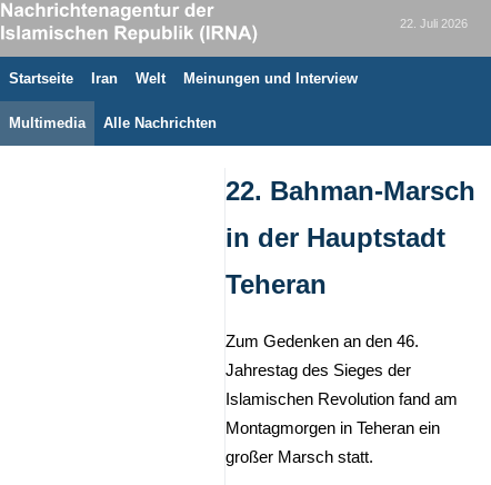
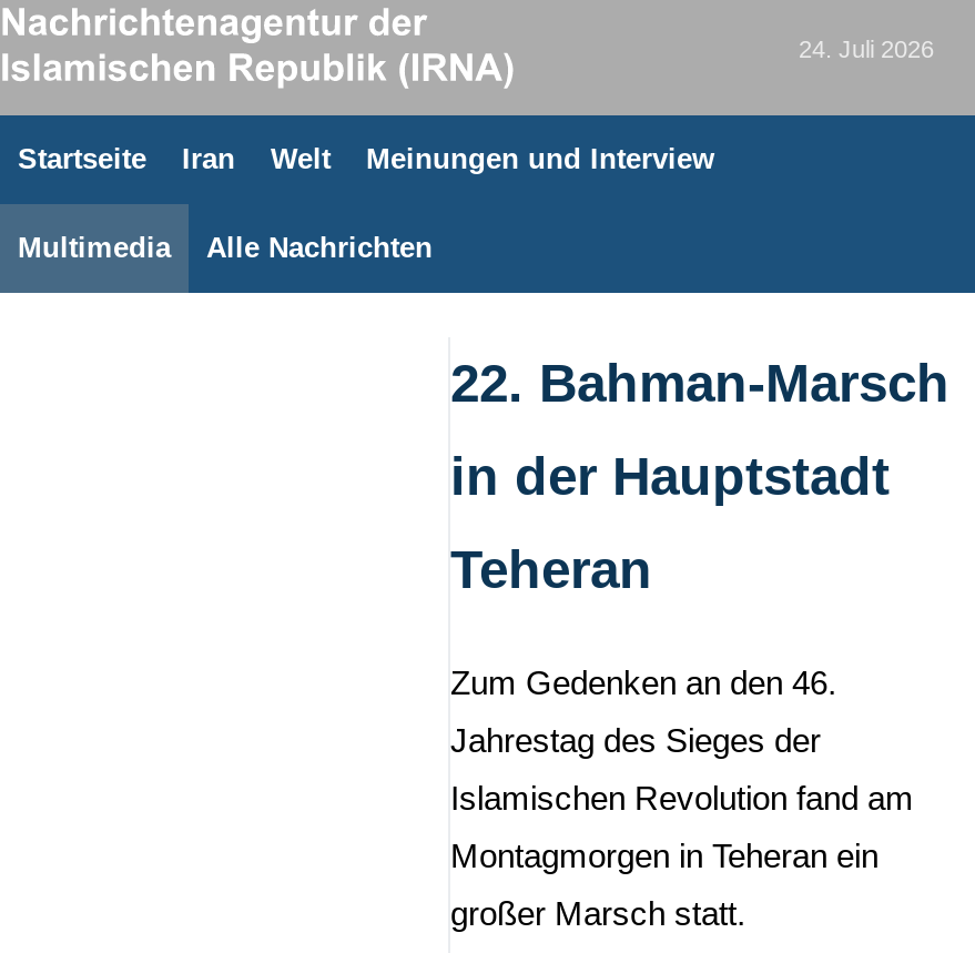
- 22. Juli 2026
+ 24. Juli 2026
